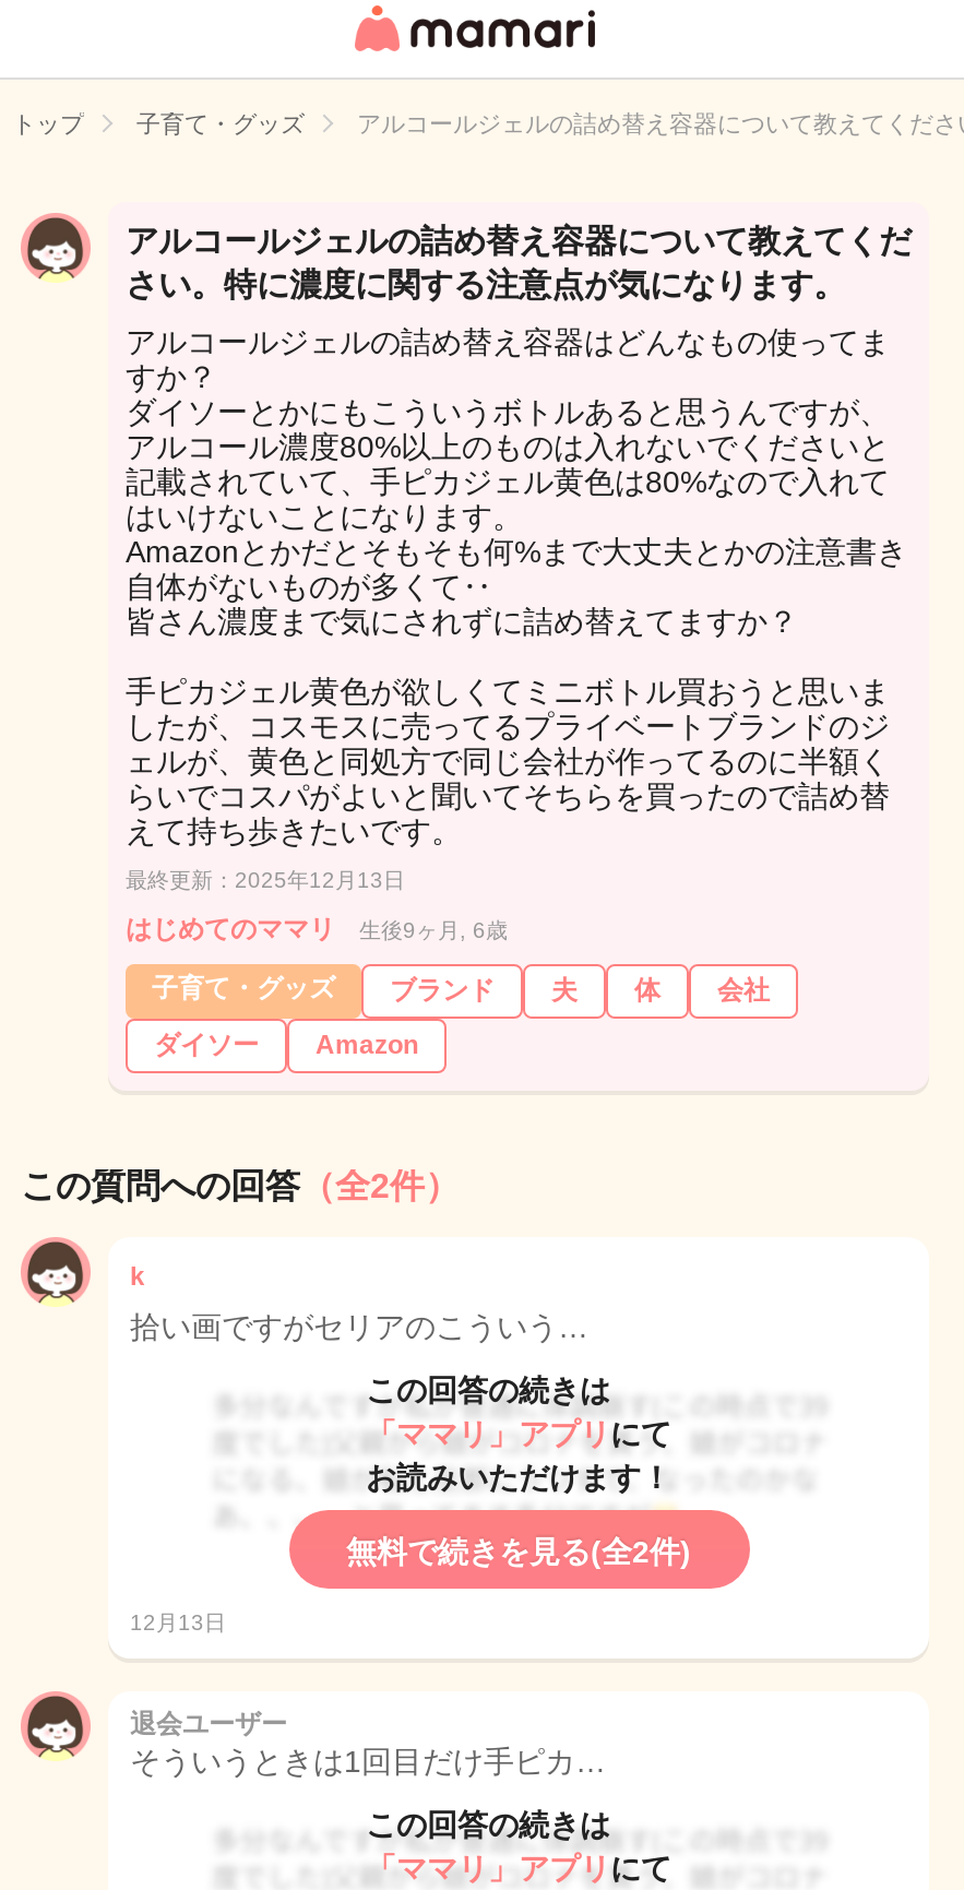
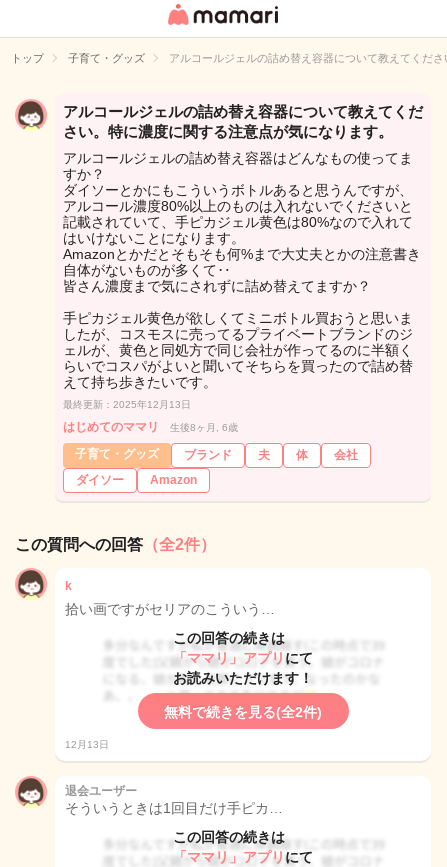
- はじめてのママリ 生後9ヶ月, 6歳
+ はじめてのママリ 生後8ヶ月, 6歳
